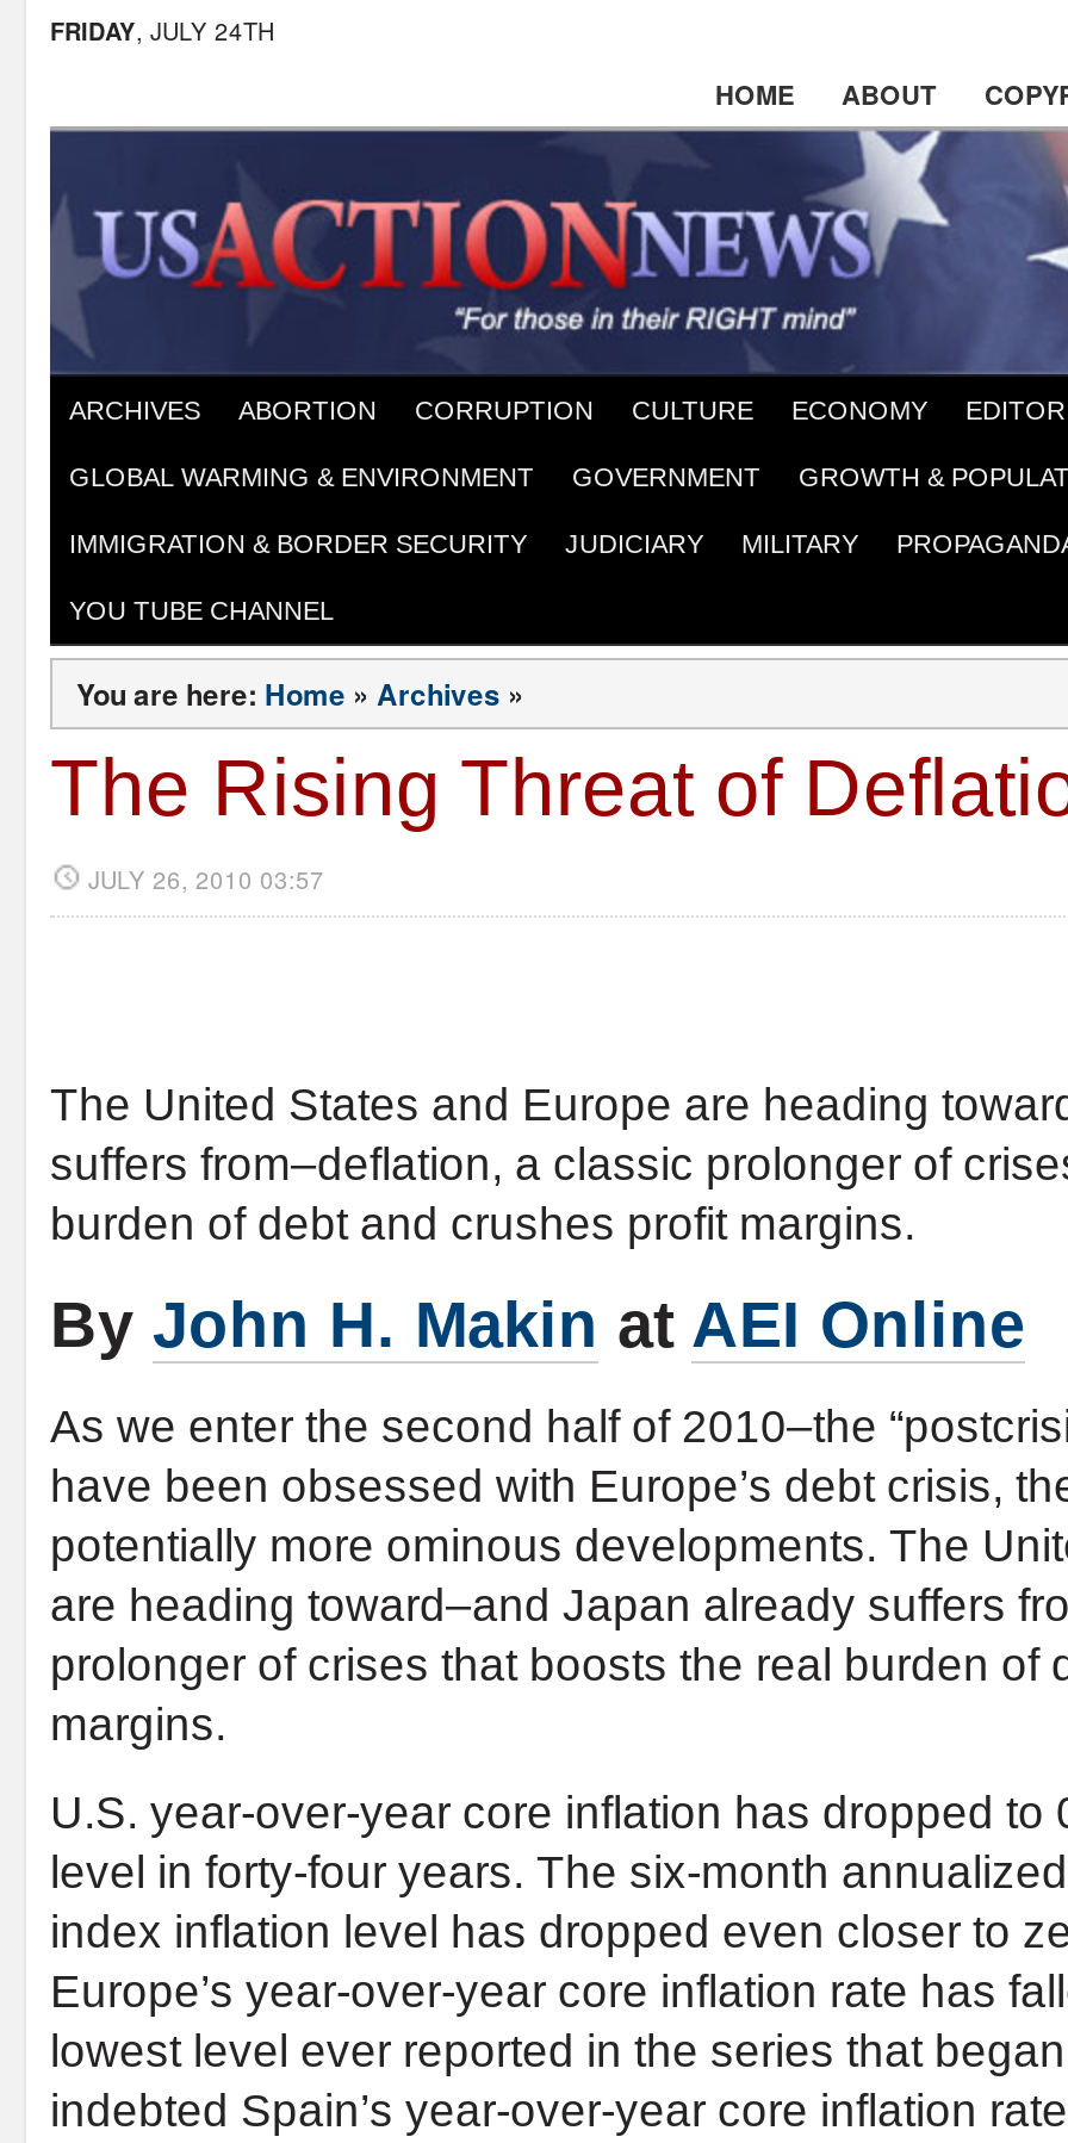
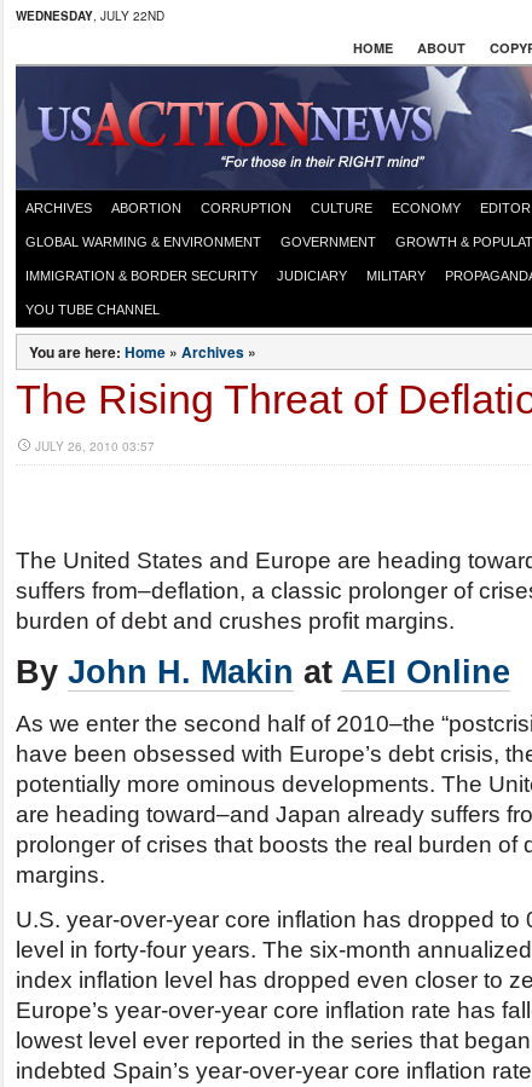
- FRIDAY, JULY 24TH
+ WEDNESDAY, JULY 22ND
